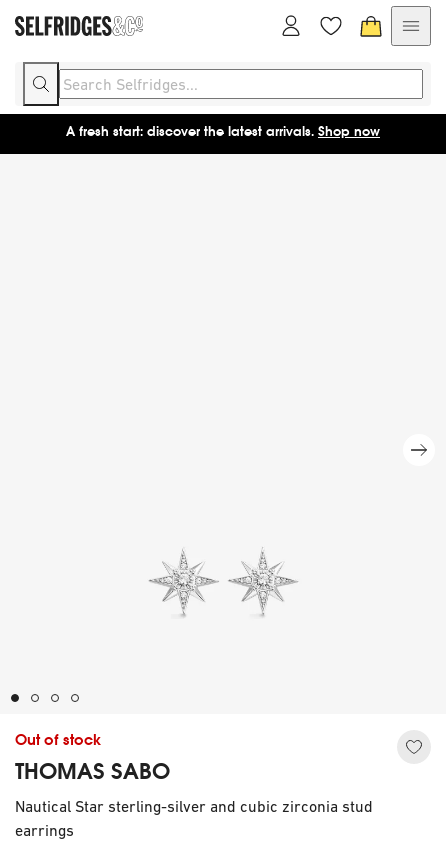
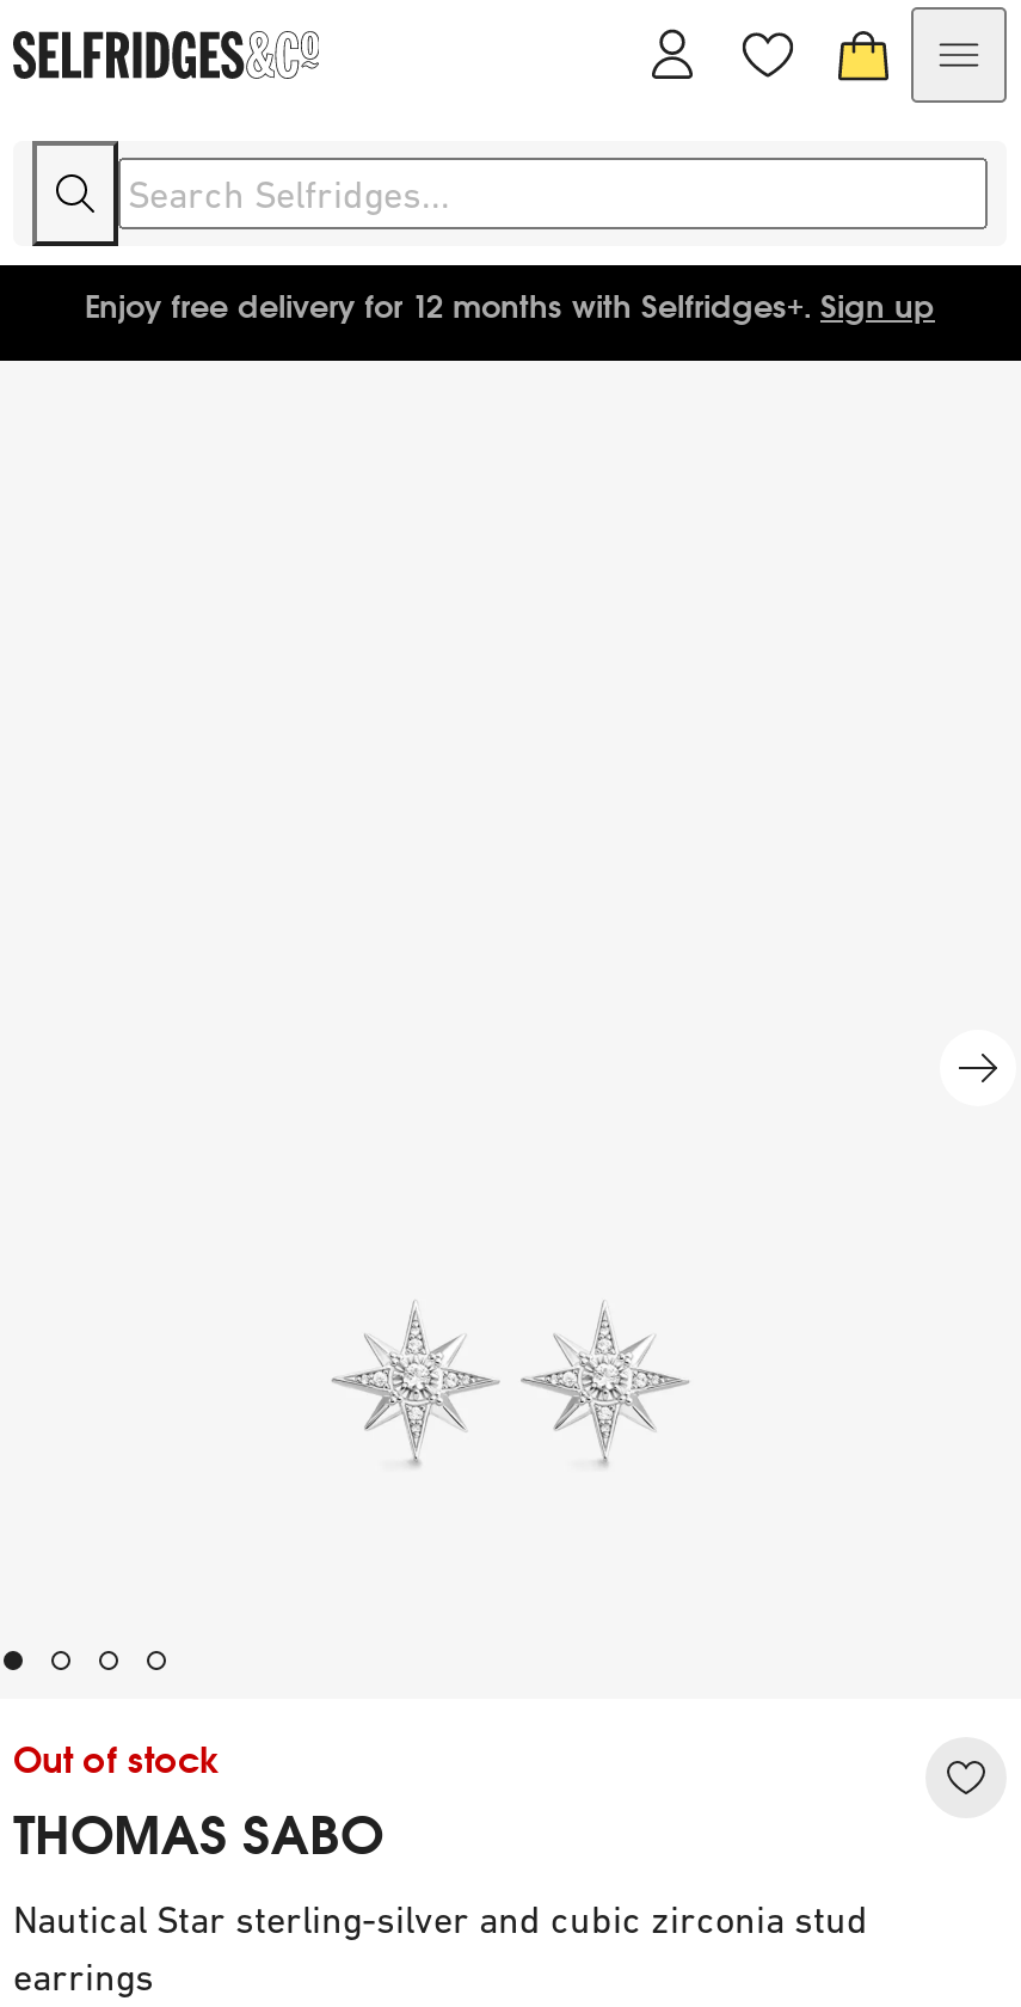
- A fresh start: discover the latest arrivals. Shop now
+ Enjoy free delivery for 12 months with Selfridges+. Sign up
